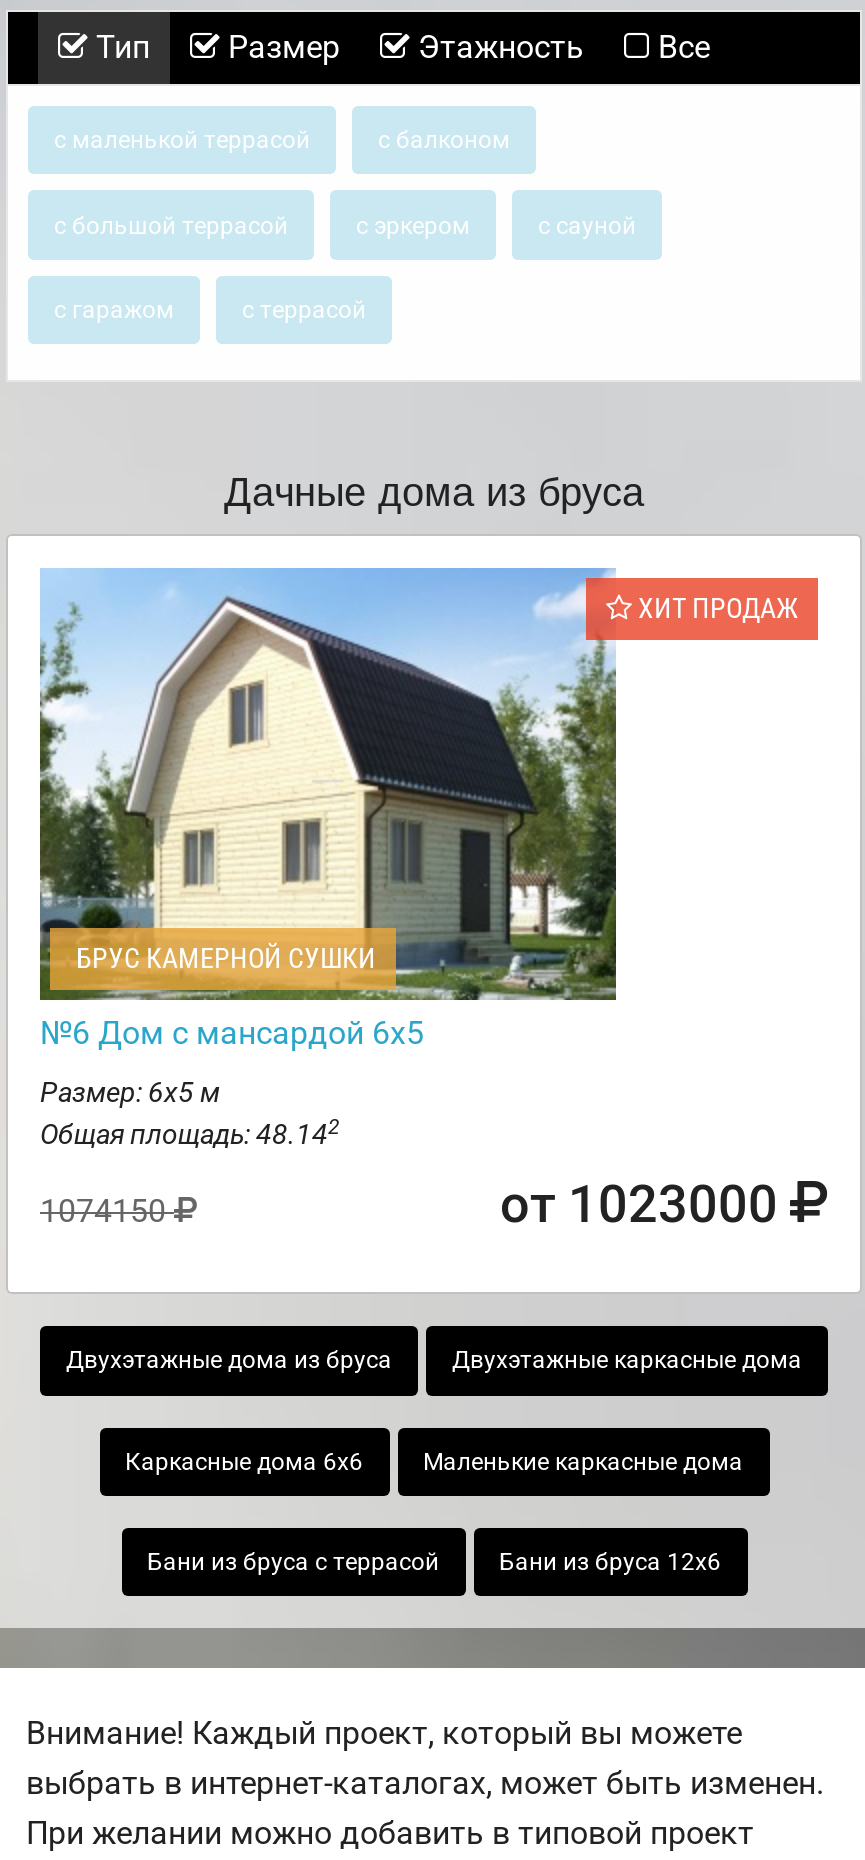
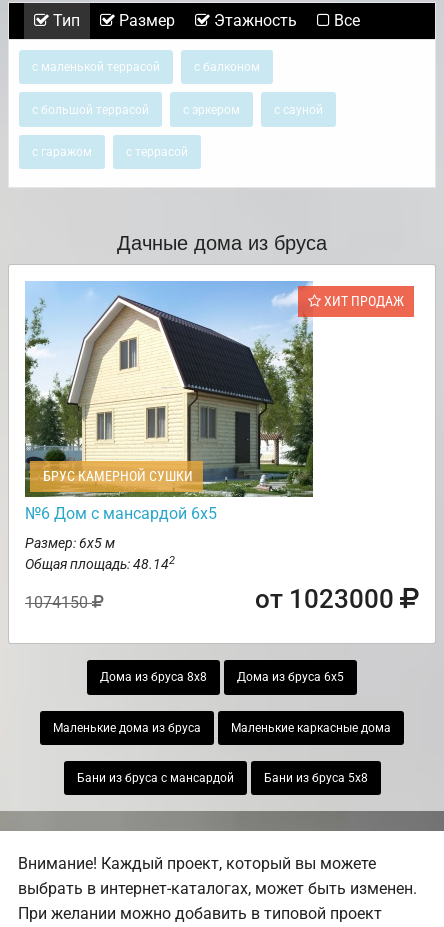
- Двухэтажные дома из бруса
- Двухэтажные каркасные дома
+ Дома из бруса 8х8
+ Дома из бруса 6х5

- Каркасные дома 6х6
+ Маленькие дома из бруса

- Бани из бруса с террасой
+ Бани из бруса с мансардой

- Бани из бруса 12х6
+ Бани из бруса 5х8
